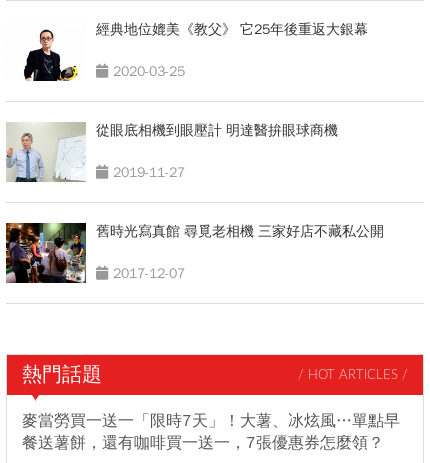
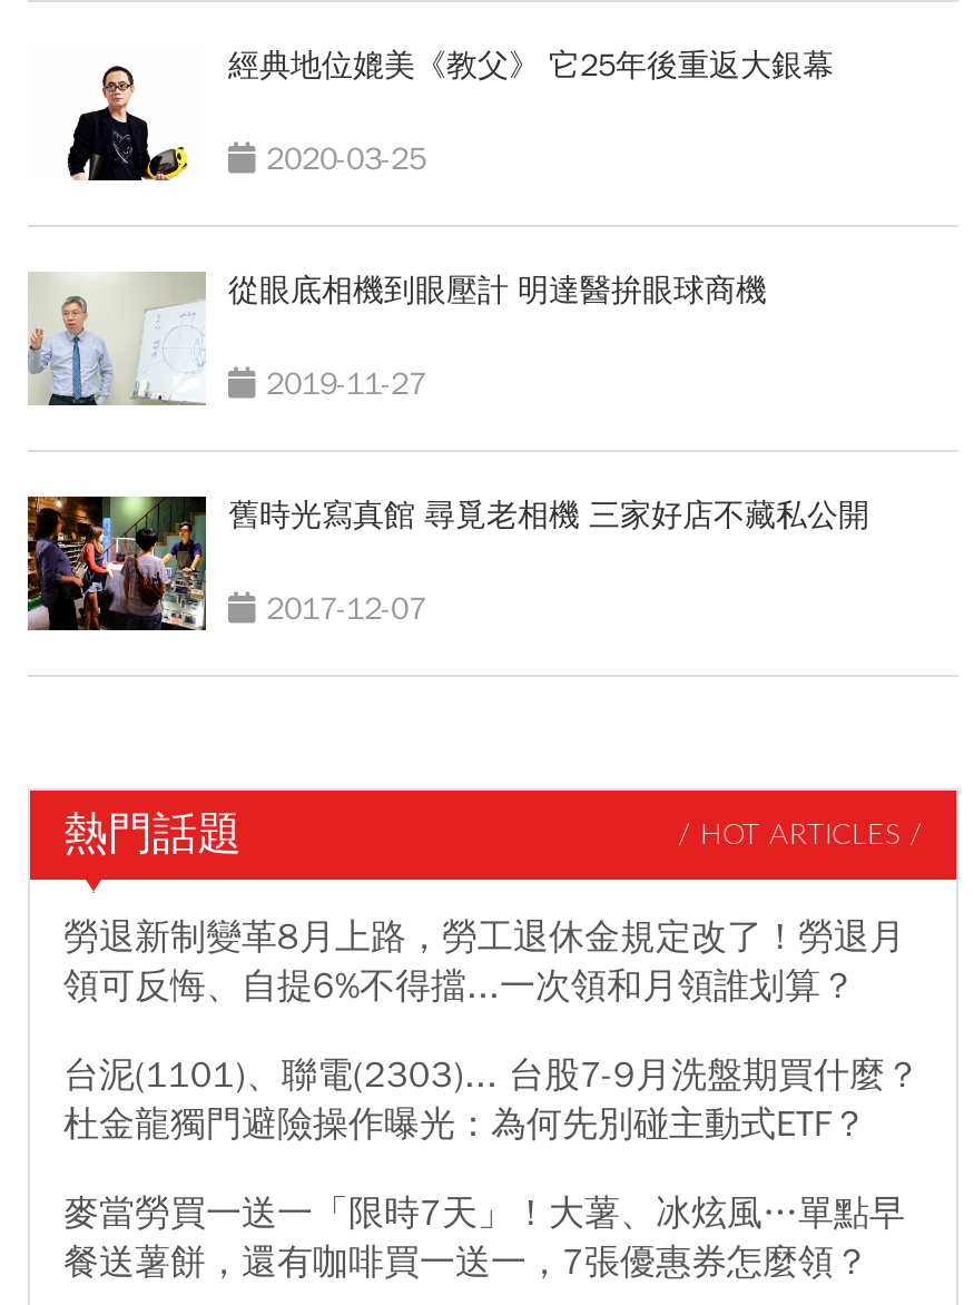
+ 勞退新制變革8月上路，勞工退休金規定改了！勞退月
+ 領可反悔、自提6%不得擋...一次領和月領誰划算？
+ 台泥(1101)、聯電(2303)... 台股7-9月洗盤期買什麼？
+ 杜金龍獨門避險操作曝光：為何先別碰主動式ETF？
